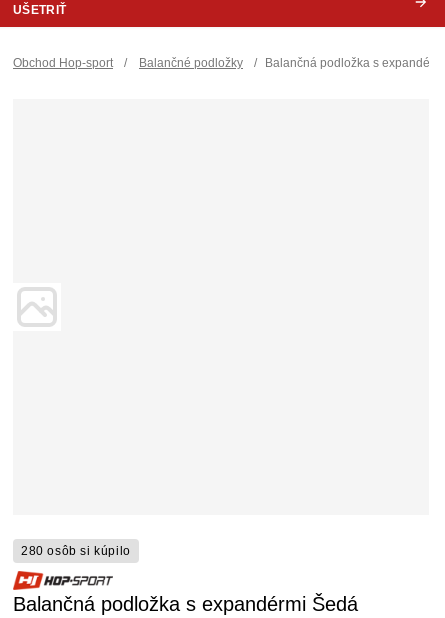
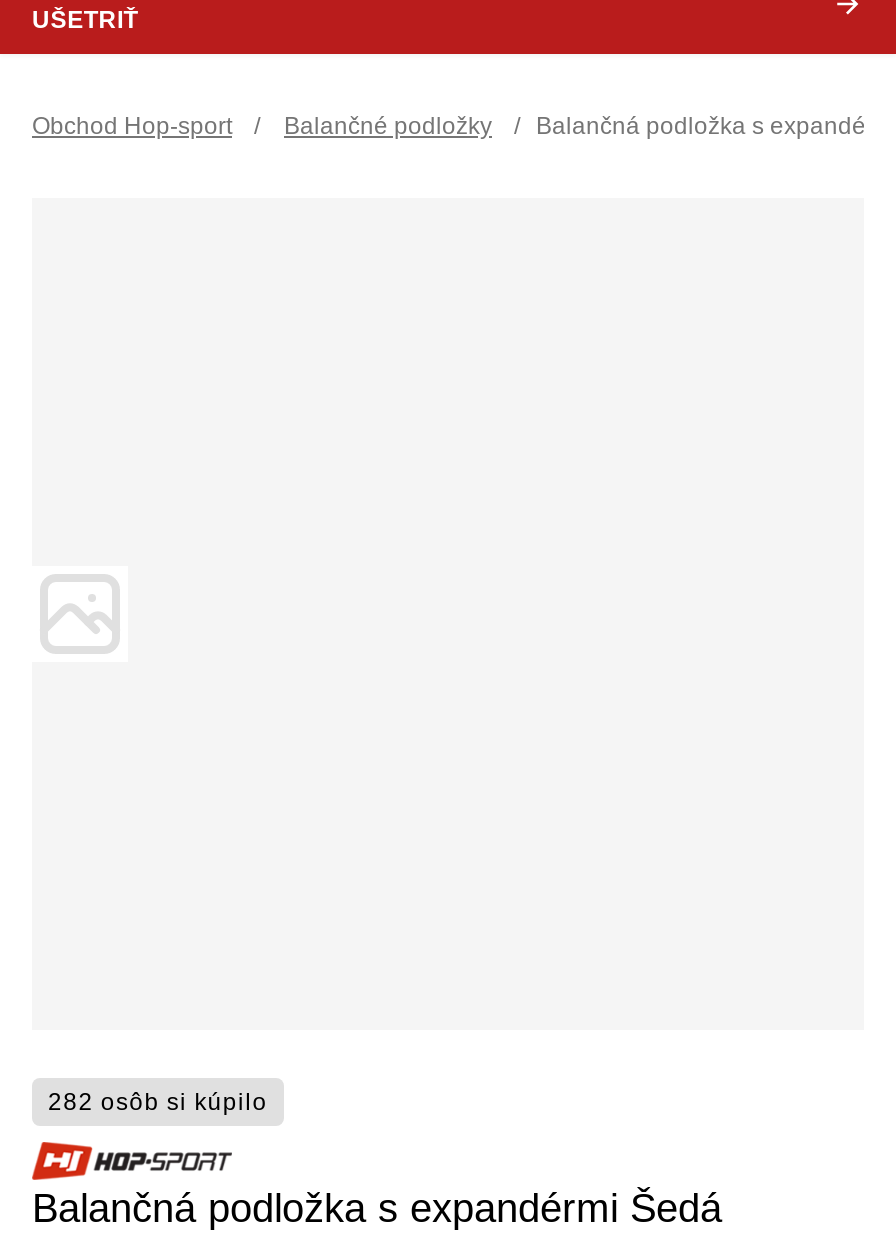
- 280 osôb si kúpilo
+ 282 osôb si kúpilo
